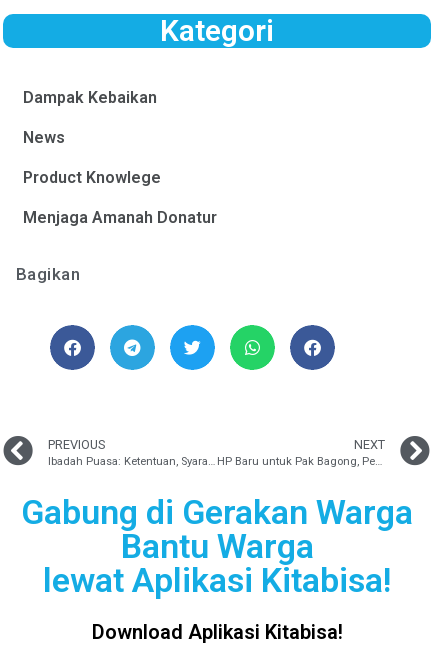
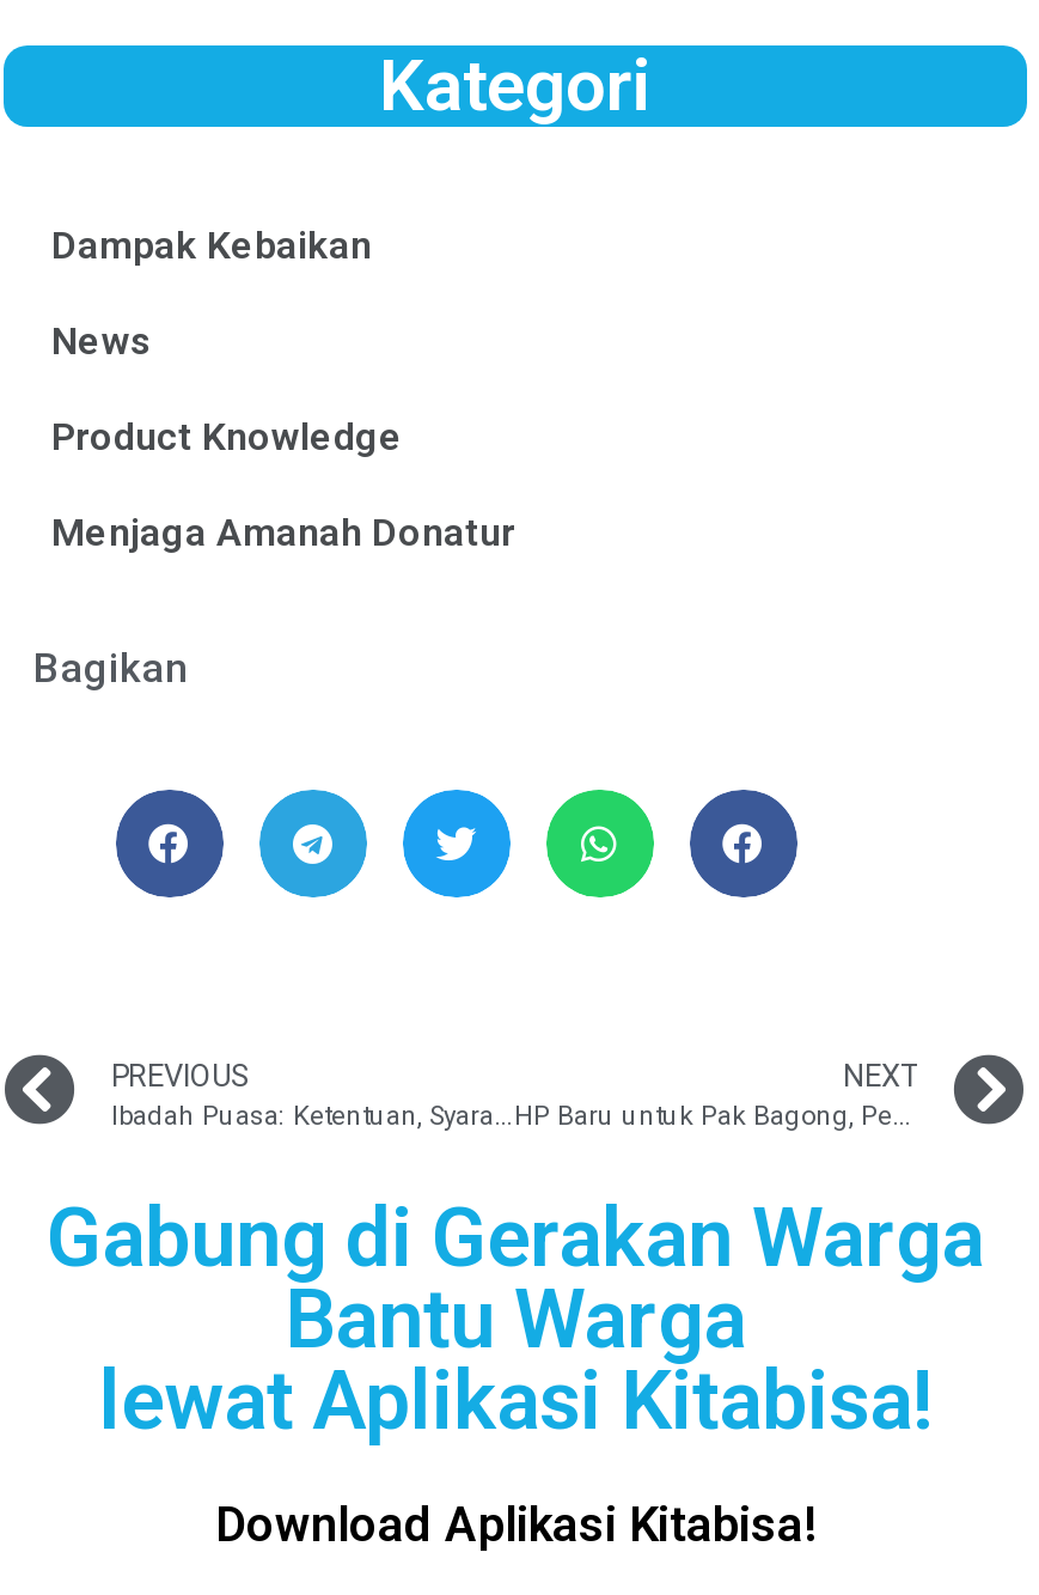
- Product Knowlege
+ Product Knowledge
